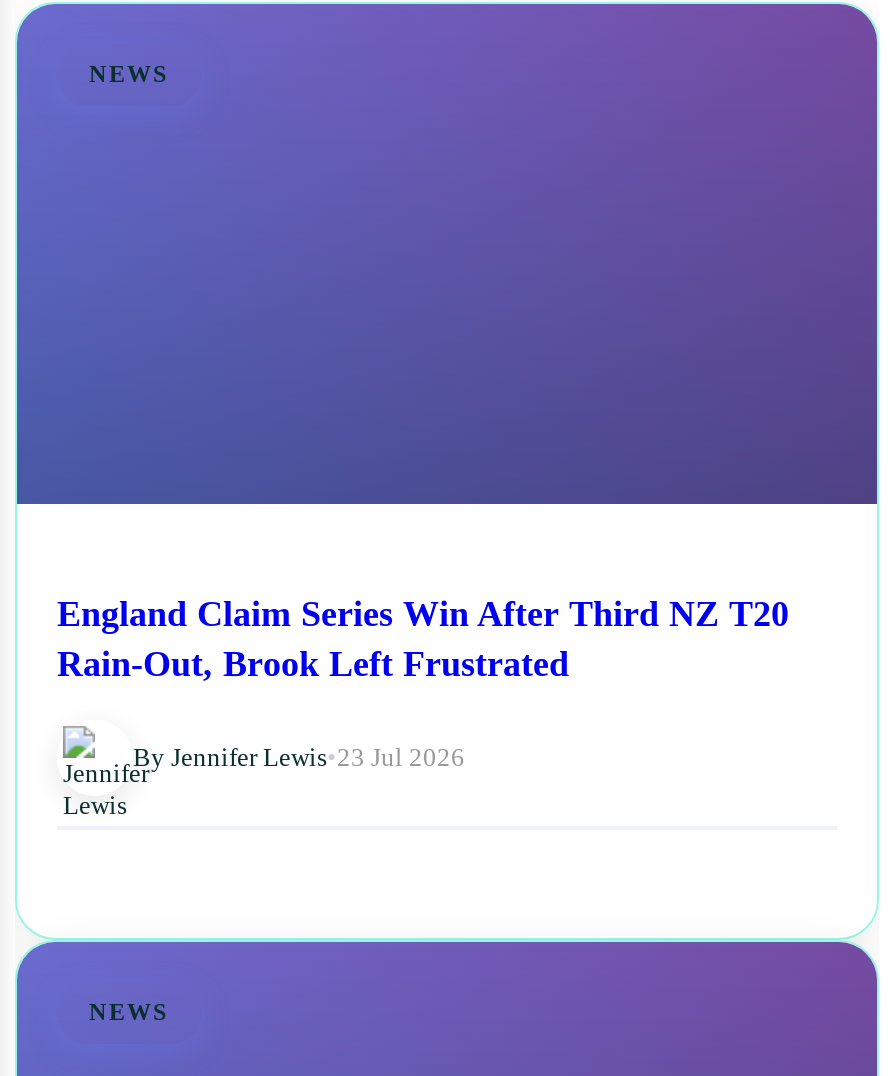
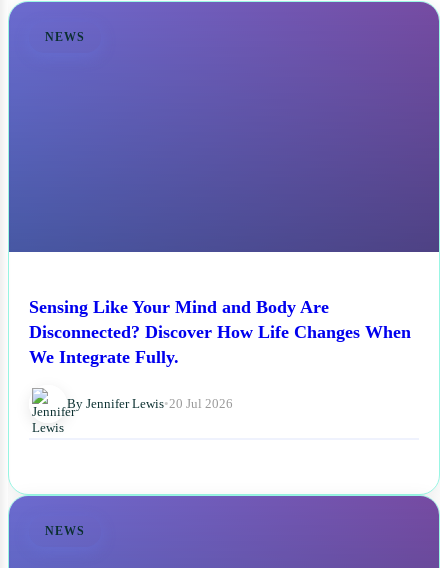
- England Claim Series Win After Third NZ T20
- Rain-Out, Brook Left Frustrated
+ Sensing Like Your Mind and Body Are
+ Disconnected? Discover How Life Changes When
+ We Integrate Fully.

- By Jennifer Lewis • 23 Jul 2026
+ By Jennifer Lewis • 20 Jul 2026
